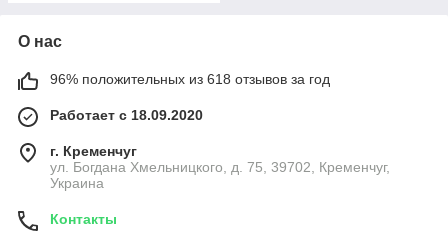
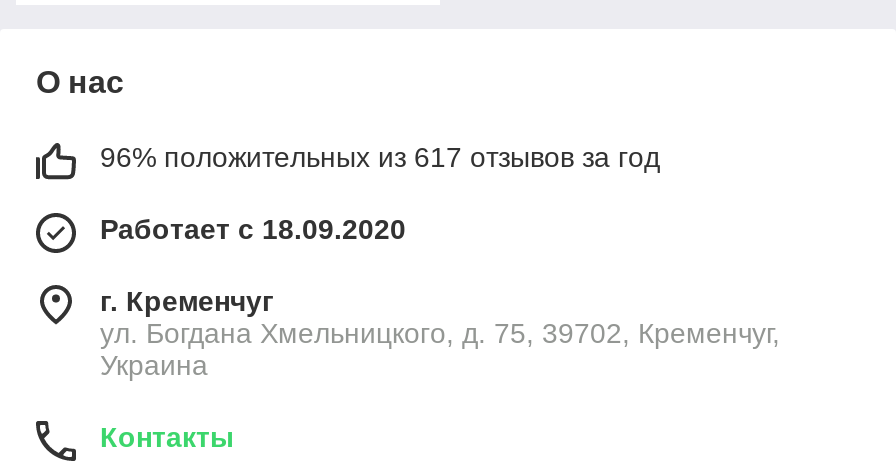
- 96% положительных из 618 отзывов за год
+ 96% положительных из 617 отзывов за год
